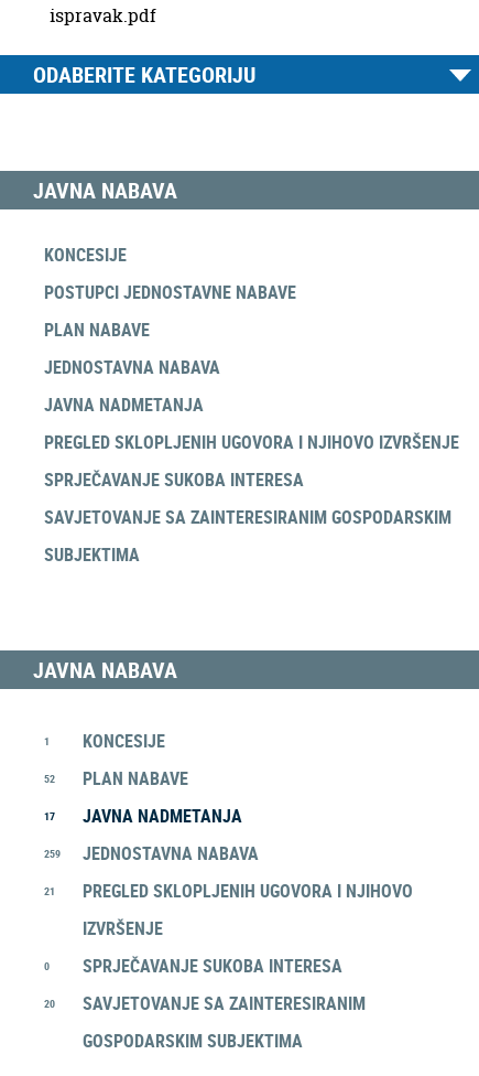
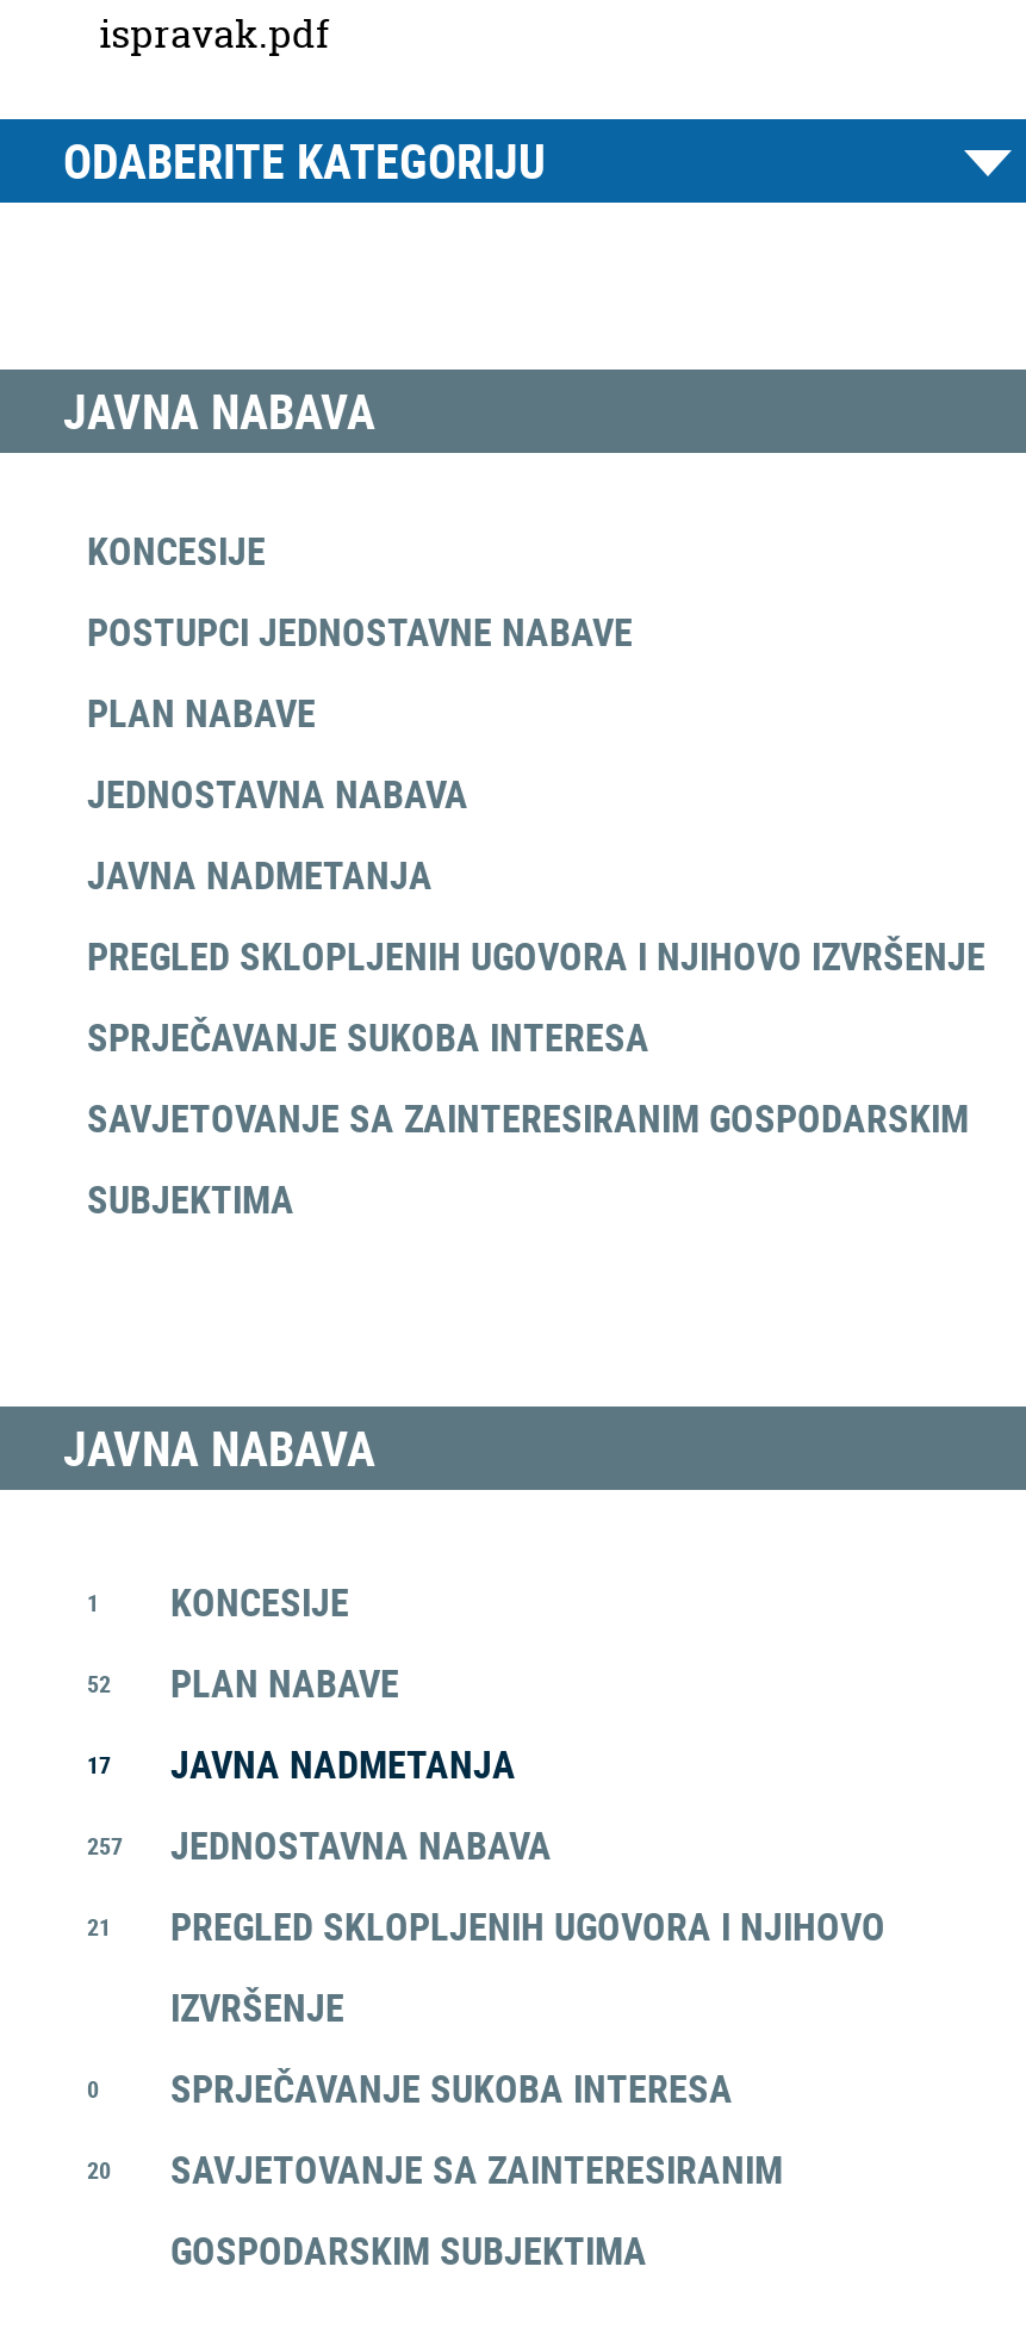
- 259 JEDNOSTAVNA NABAVA
+ 257 JEDNOSTAVNA NABAVA
